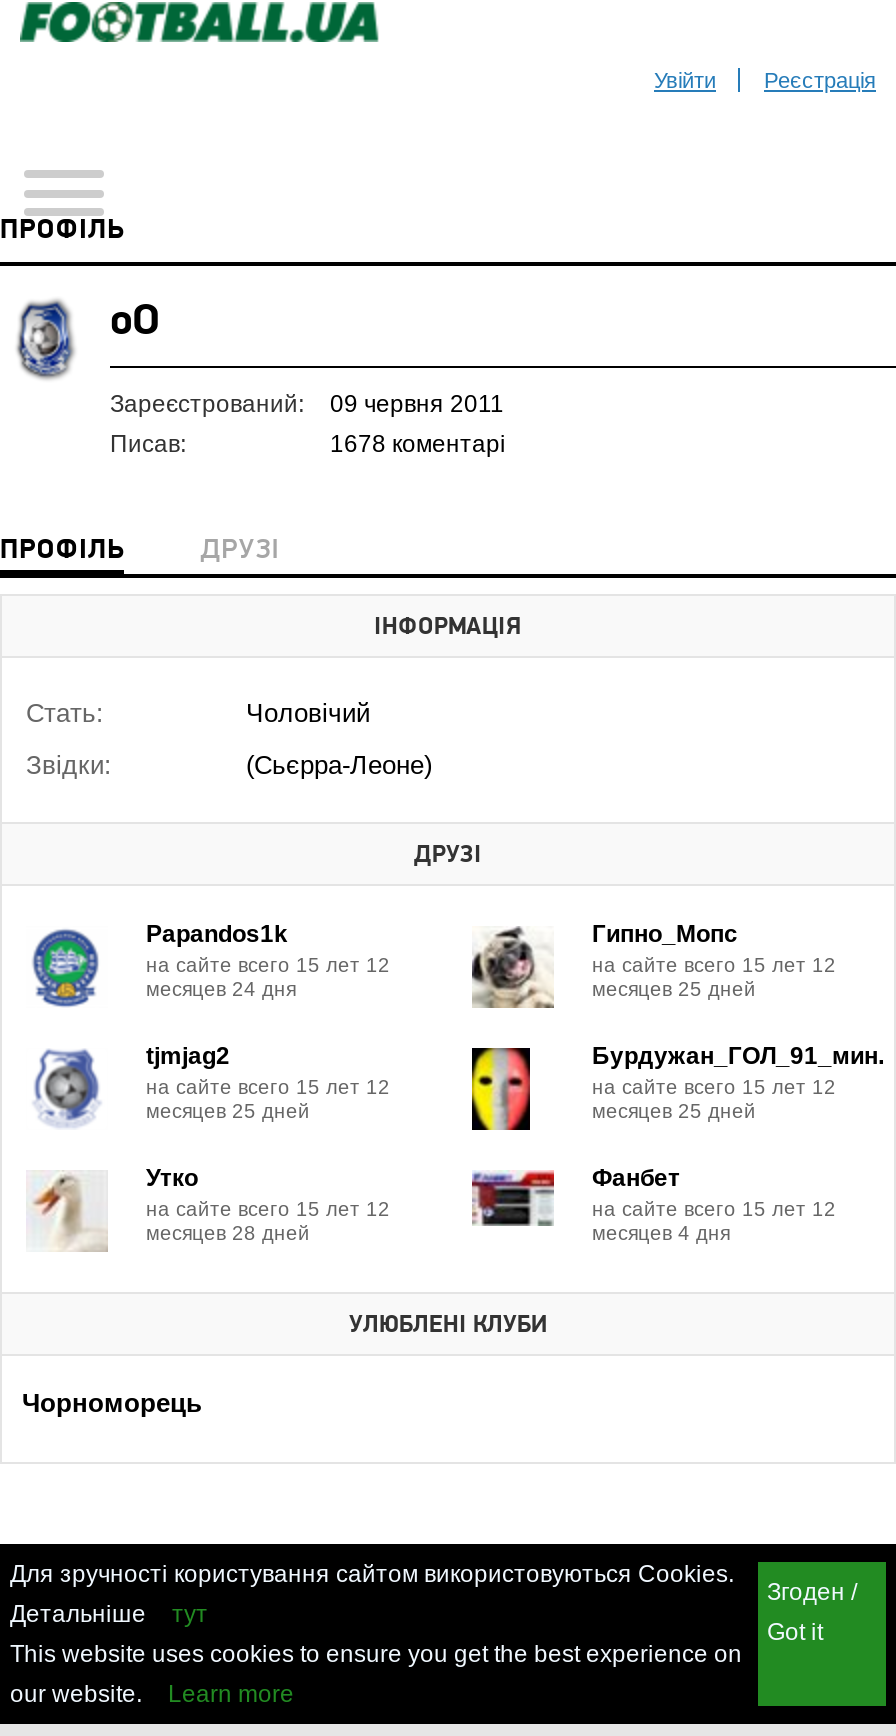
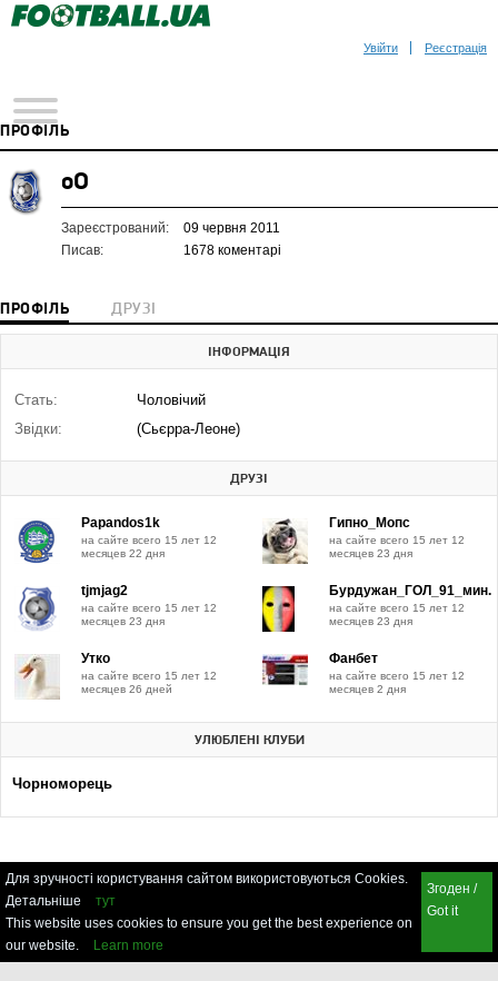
- месяцев 24 дня
+ месяцев 22 дня

- месяцев 25 дней
+ месяцев 23 дня

- месяцев 25 дней
+ месяцев 23 дня

- месяцев 25 дней
+ месяцев 23 дня

- месяцев 28 дней
+ месяцев 26 дней

- месяцев 4 дня
+ месяцев 2 дня
